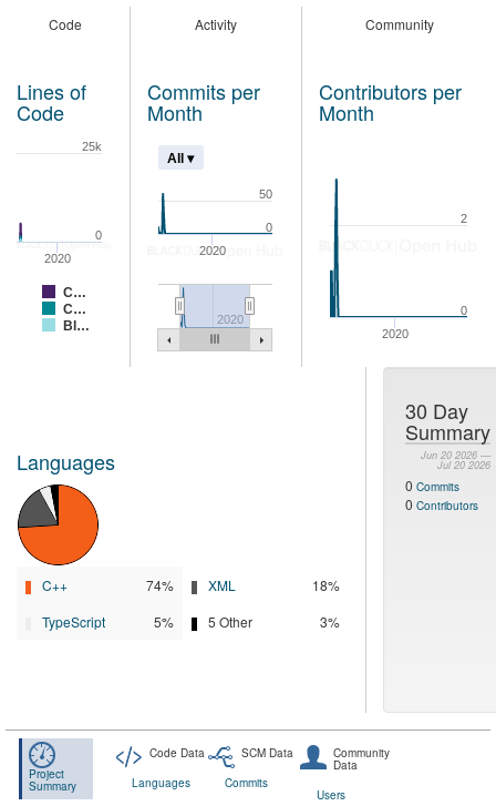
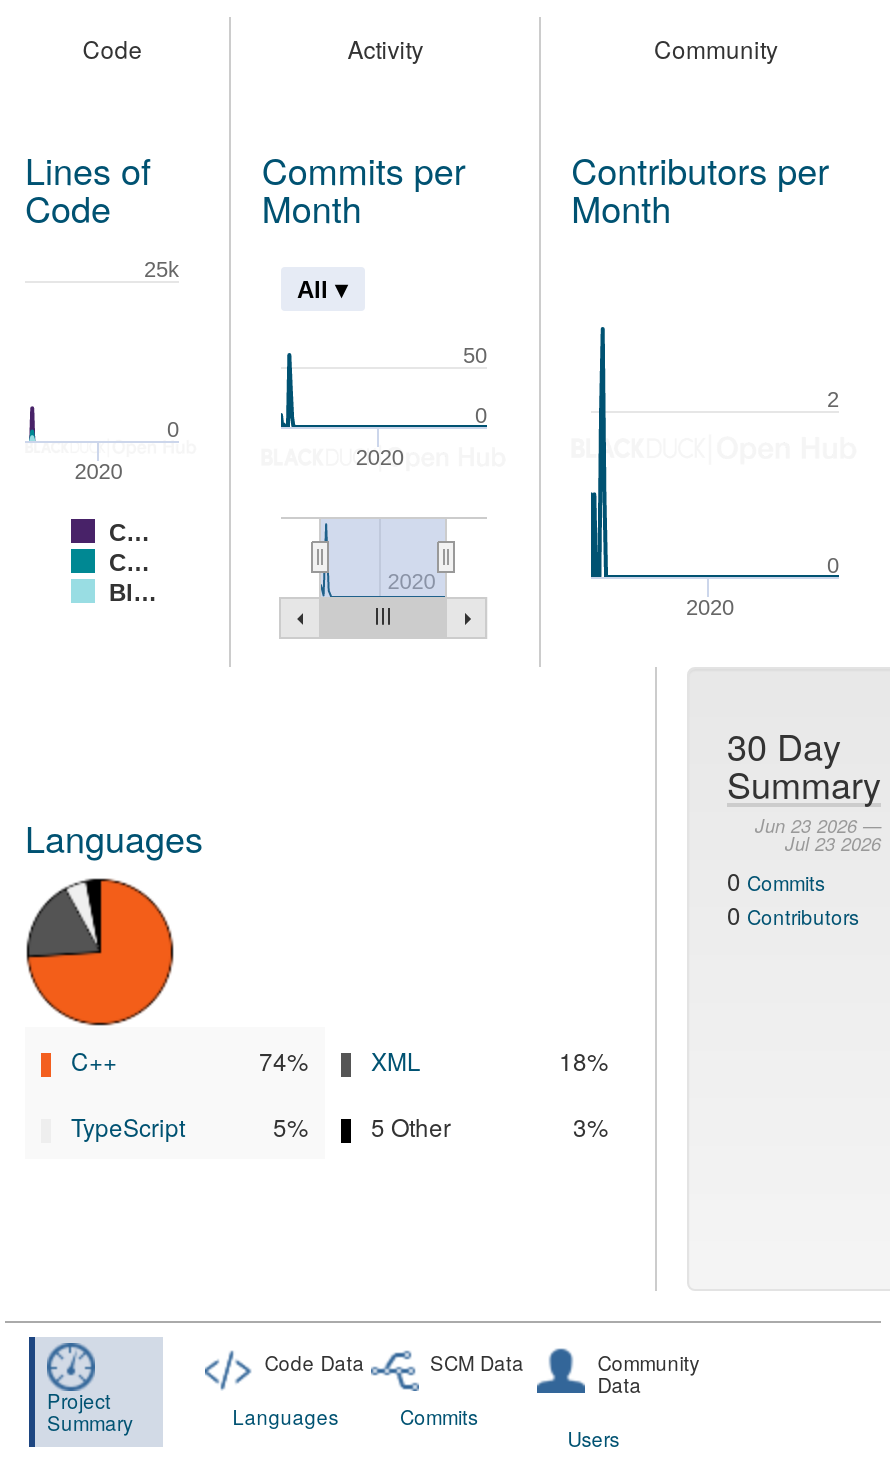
- Jun 20 2026 —
+ Jun 23 2026 —

- Jul 20 2026
+ Jul 23 2026
